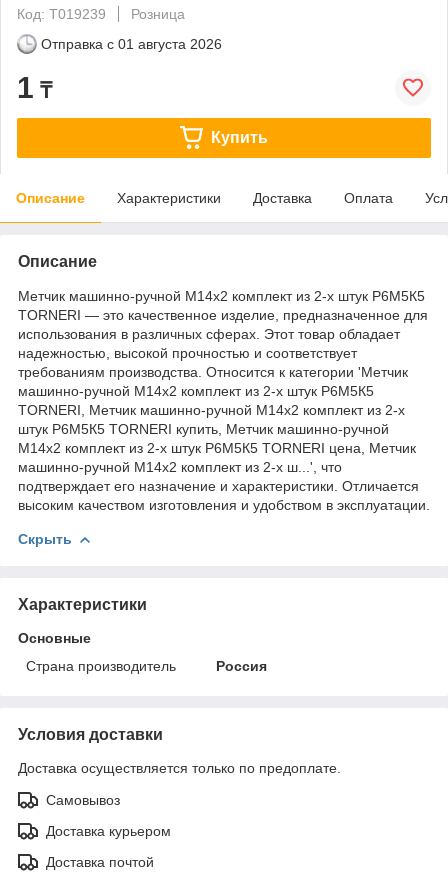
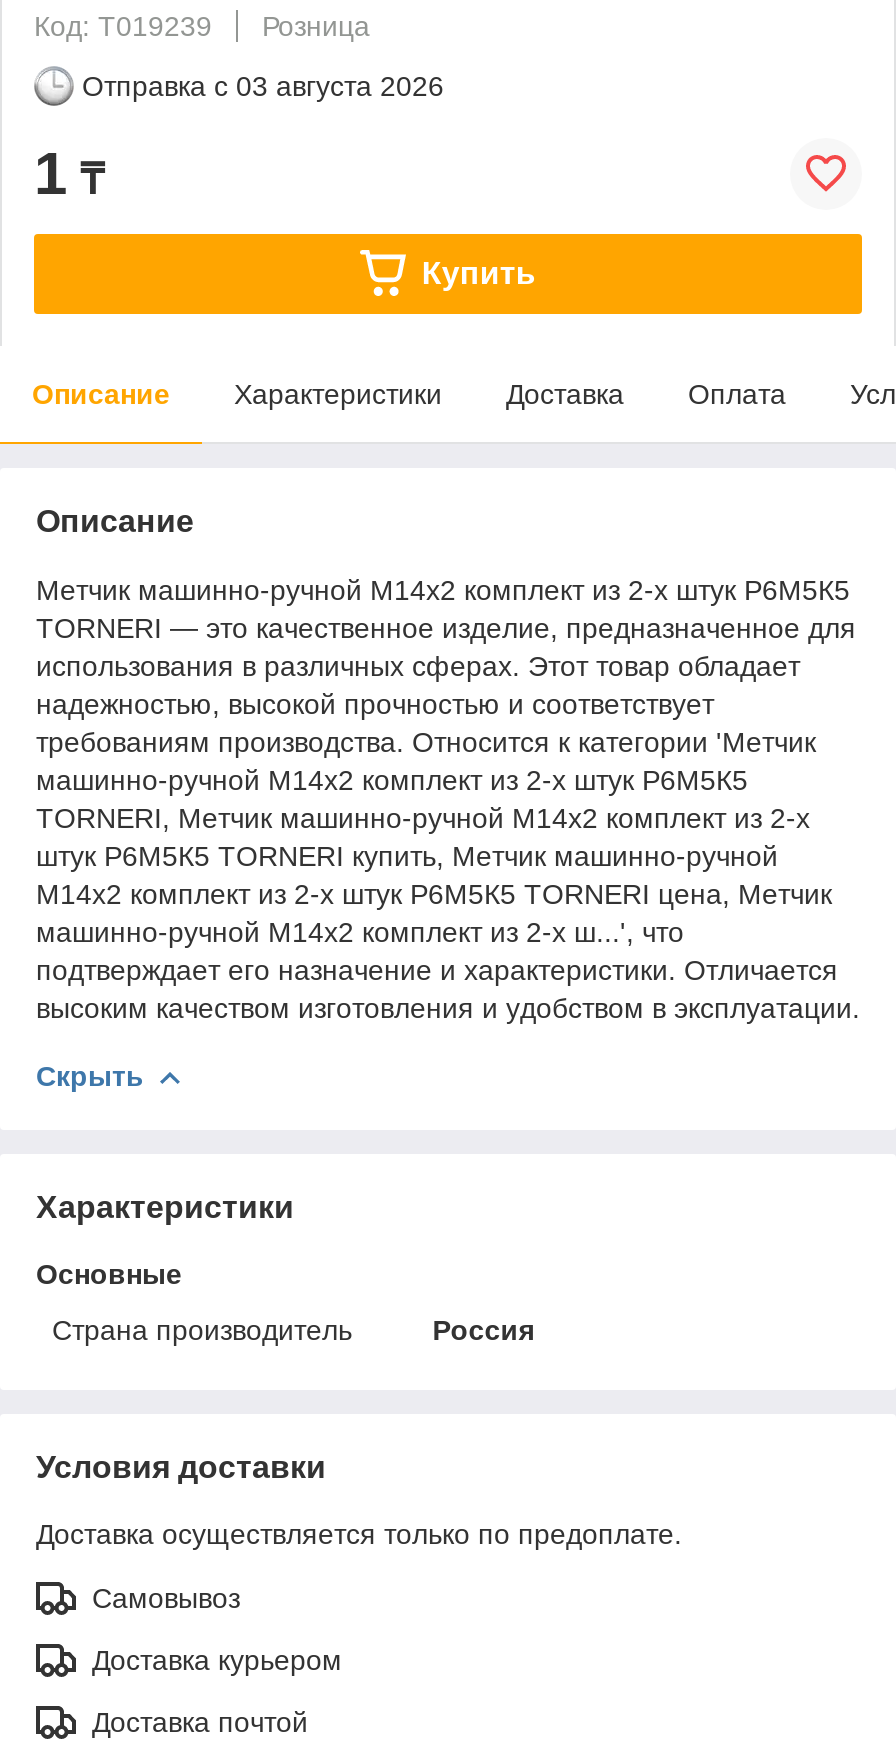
- Отправка с 01 августа 2026
+ Отправка с 03 августа 2026
